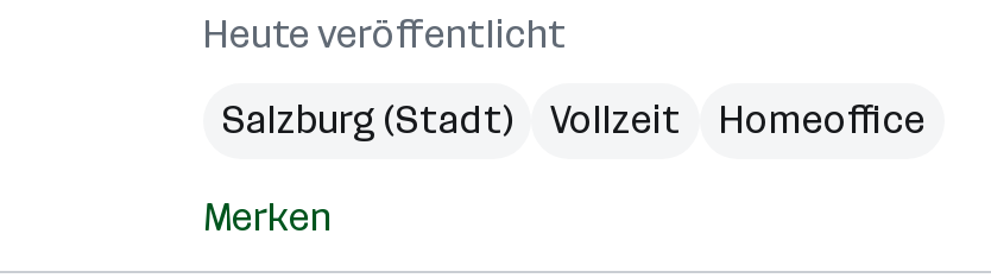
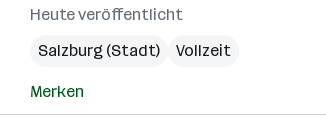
- Homeoffice
